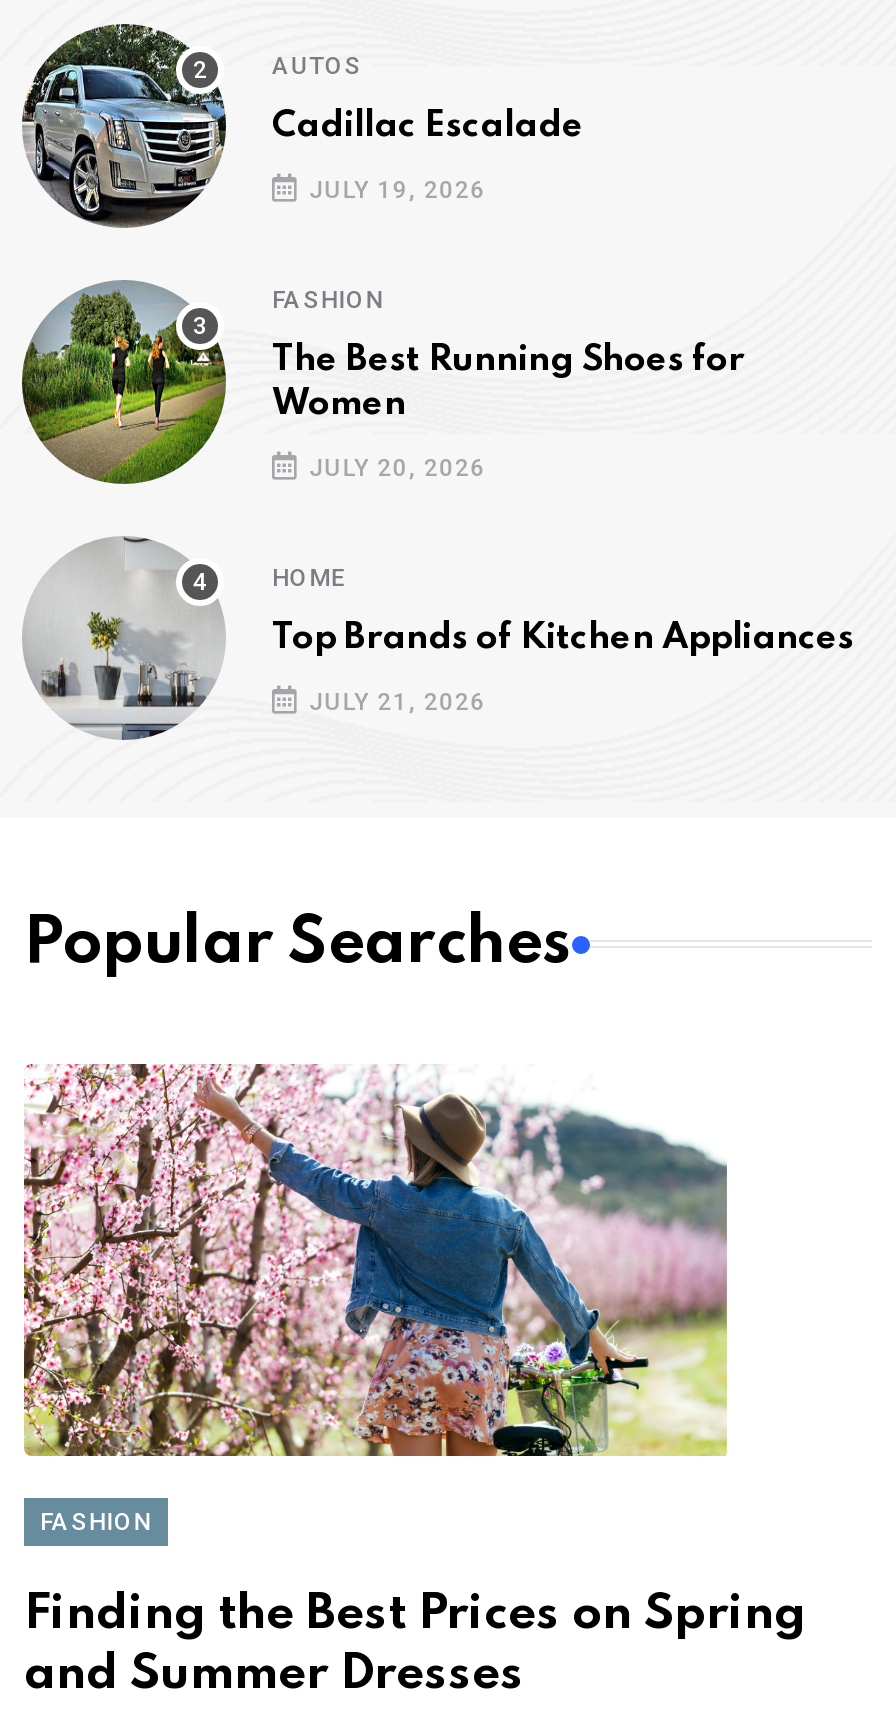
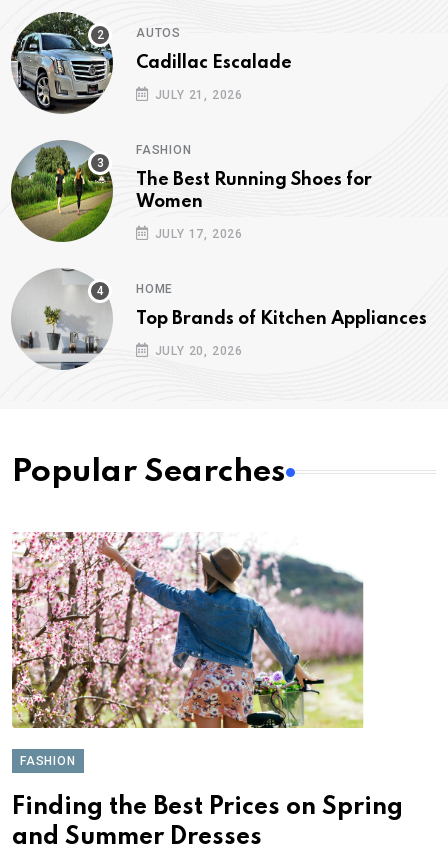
- JULY 19, 2026
+ JULY 21, 2026

- JULY 20, 2026
+ JULY 17, 2026

- JULY 21, 2026
+ JULY 20, 2026
